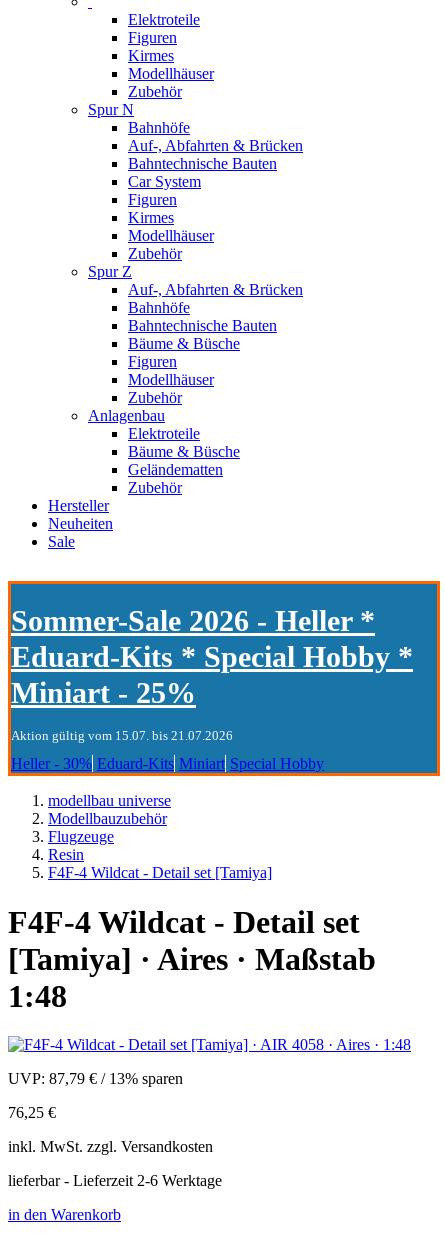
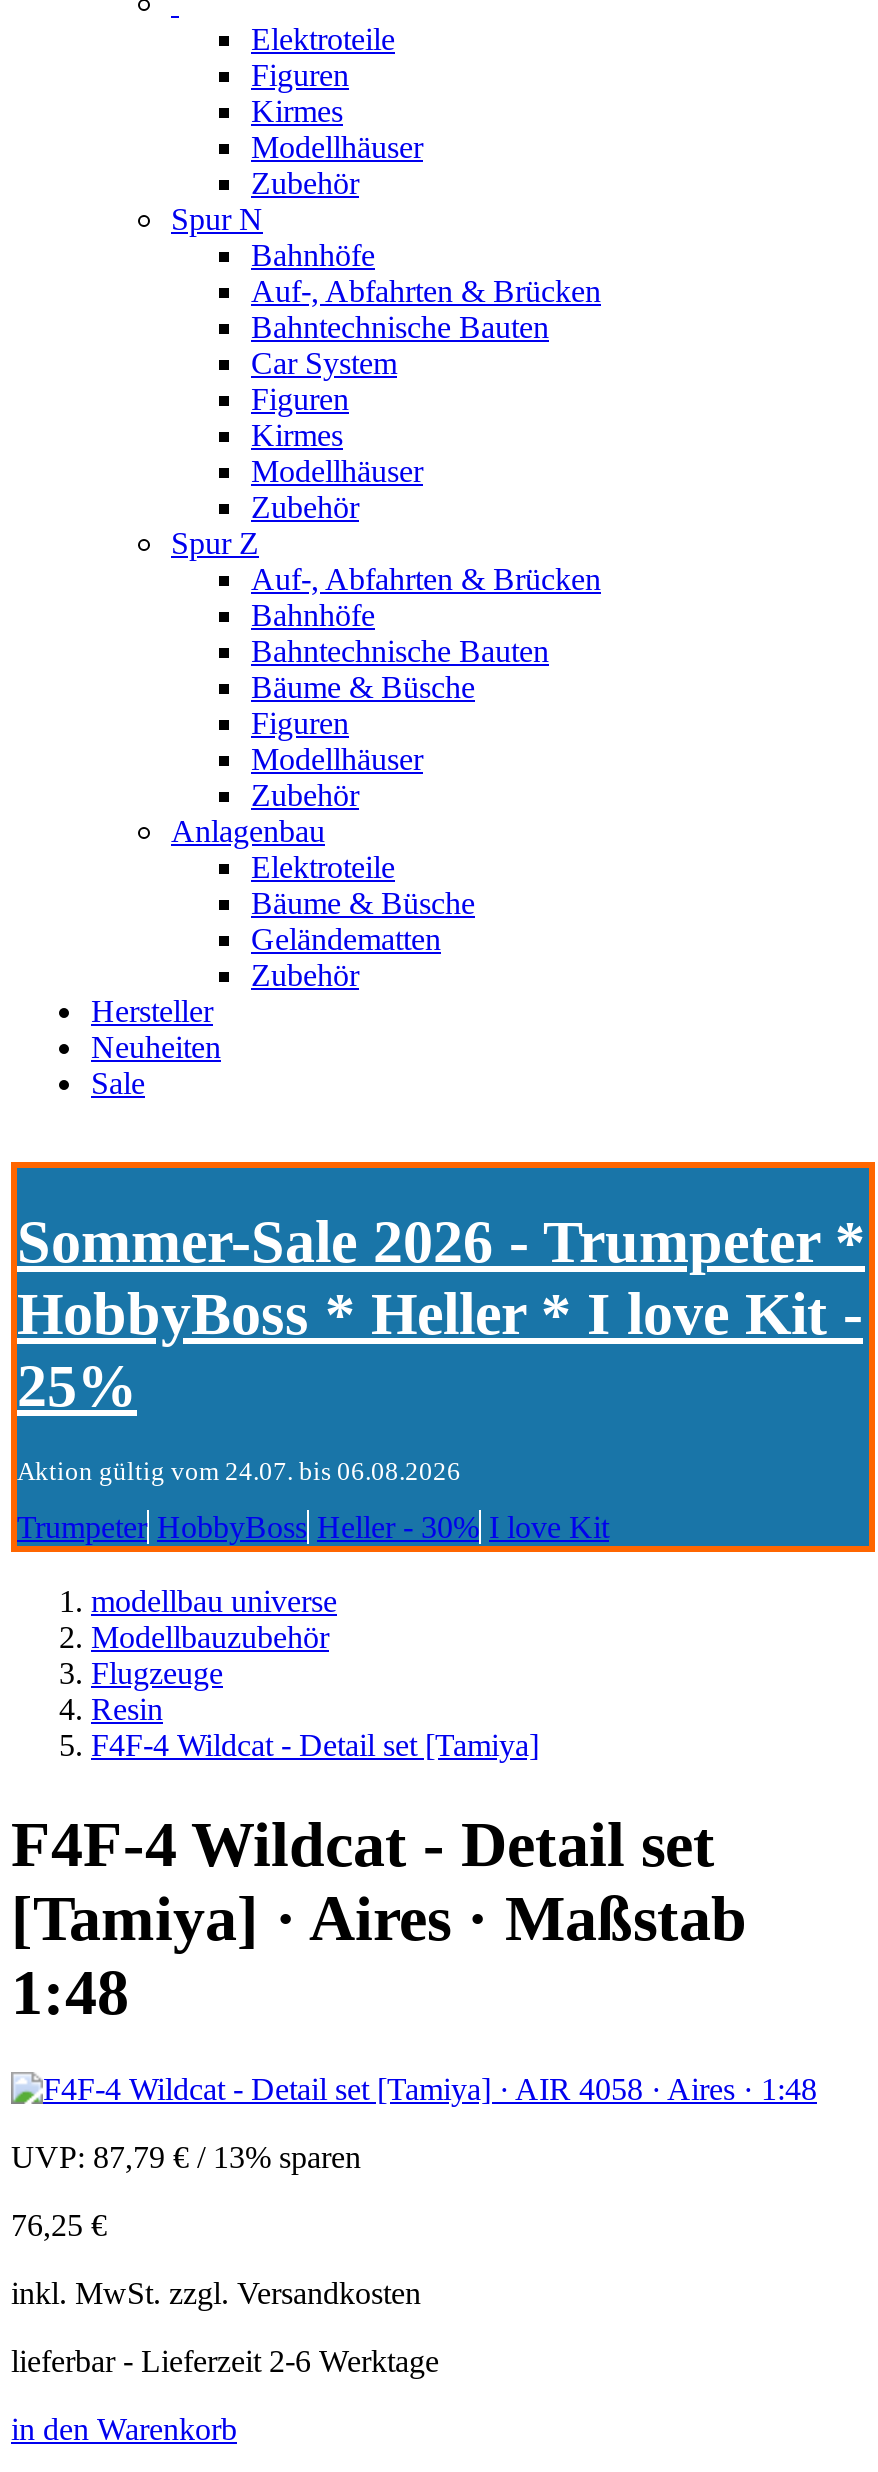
- Sommer-Sale 2026 - Heller *
- Eduard-Kits * Special Hobby *
- Miniart - 25%
+ Sommer-Sale 2026 - Trumpeter *
+ HobbyBoss * Heller * I love Kit -
+ 25%

- Aktion gültig vom 15.07. bis 21.07.2026
+ Aktion gültig vom 24.07. bis 06.08.2026

- Heller - 30% Eduard-Kits Miniart Special Hobby
+ Trumpeter HobbyBoss Heller - 30% I love Kit
